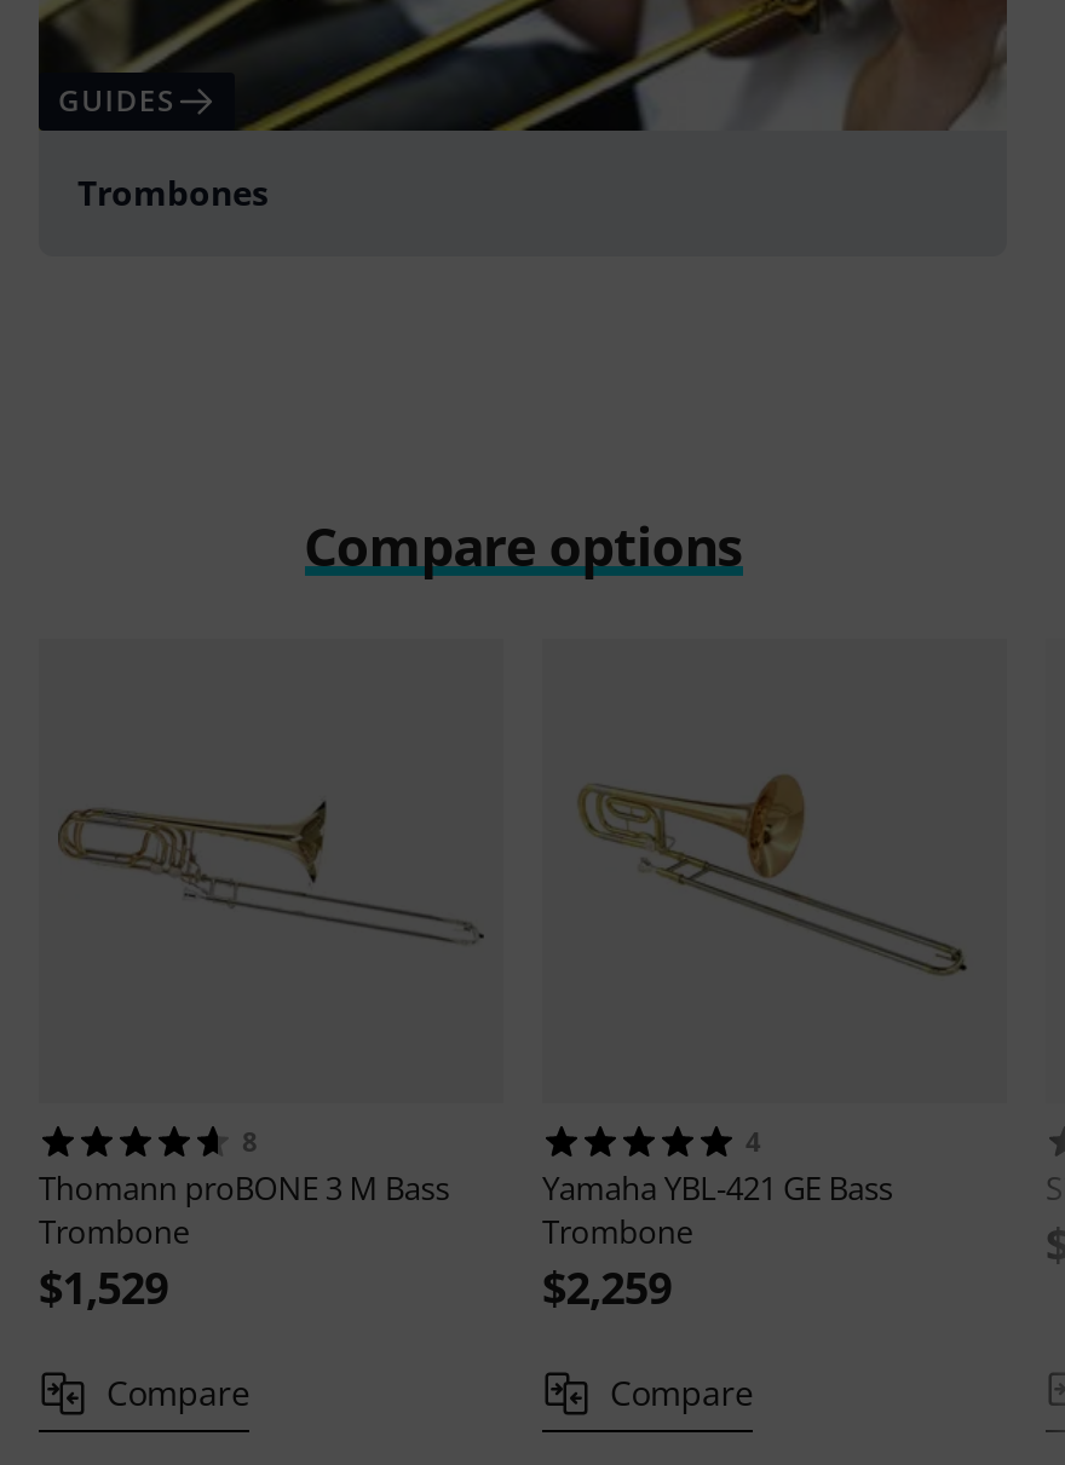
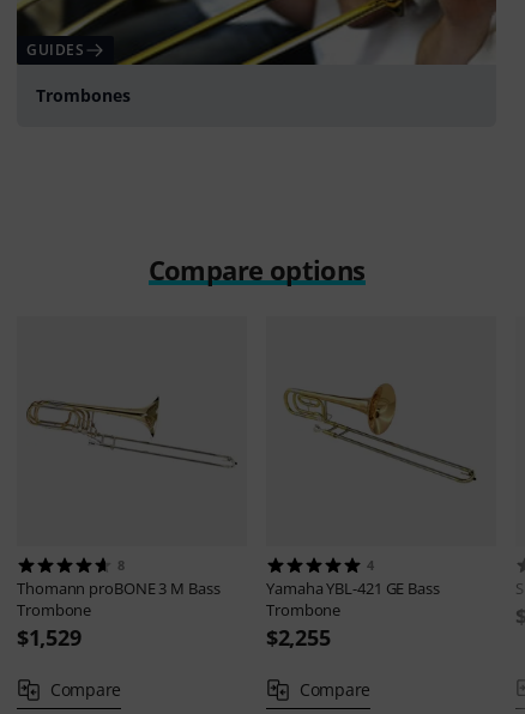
- $2,259
+ $2,255
